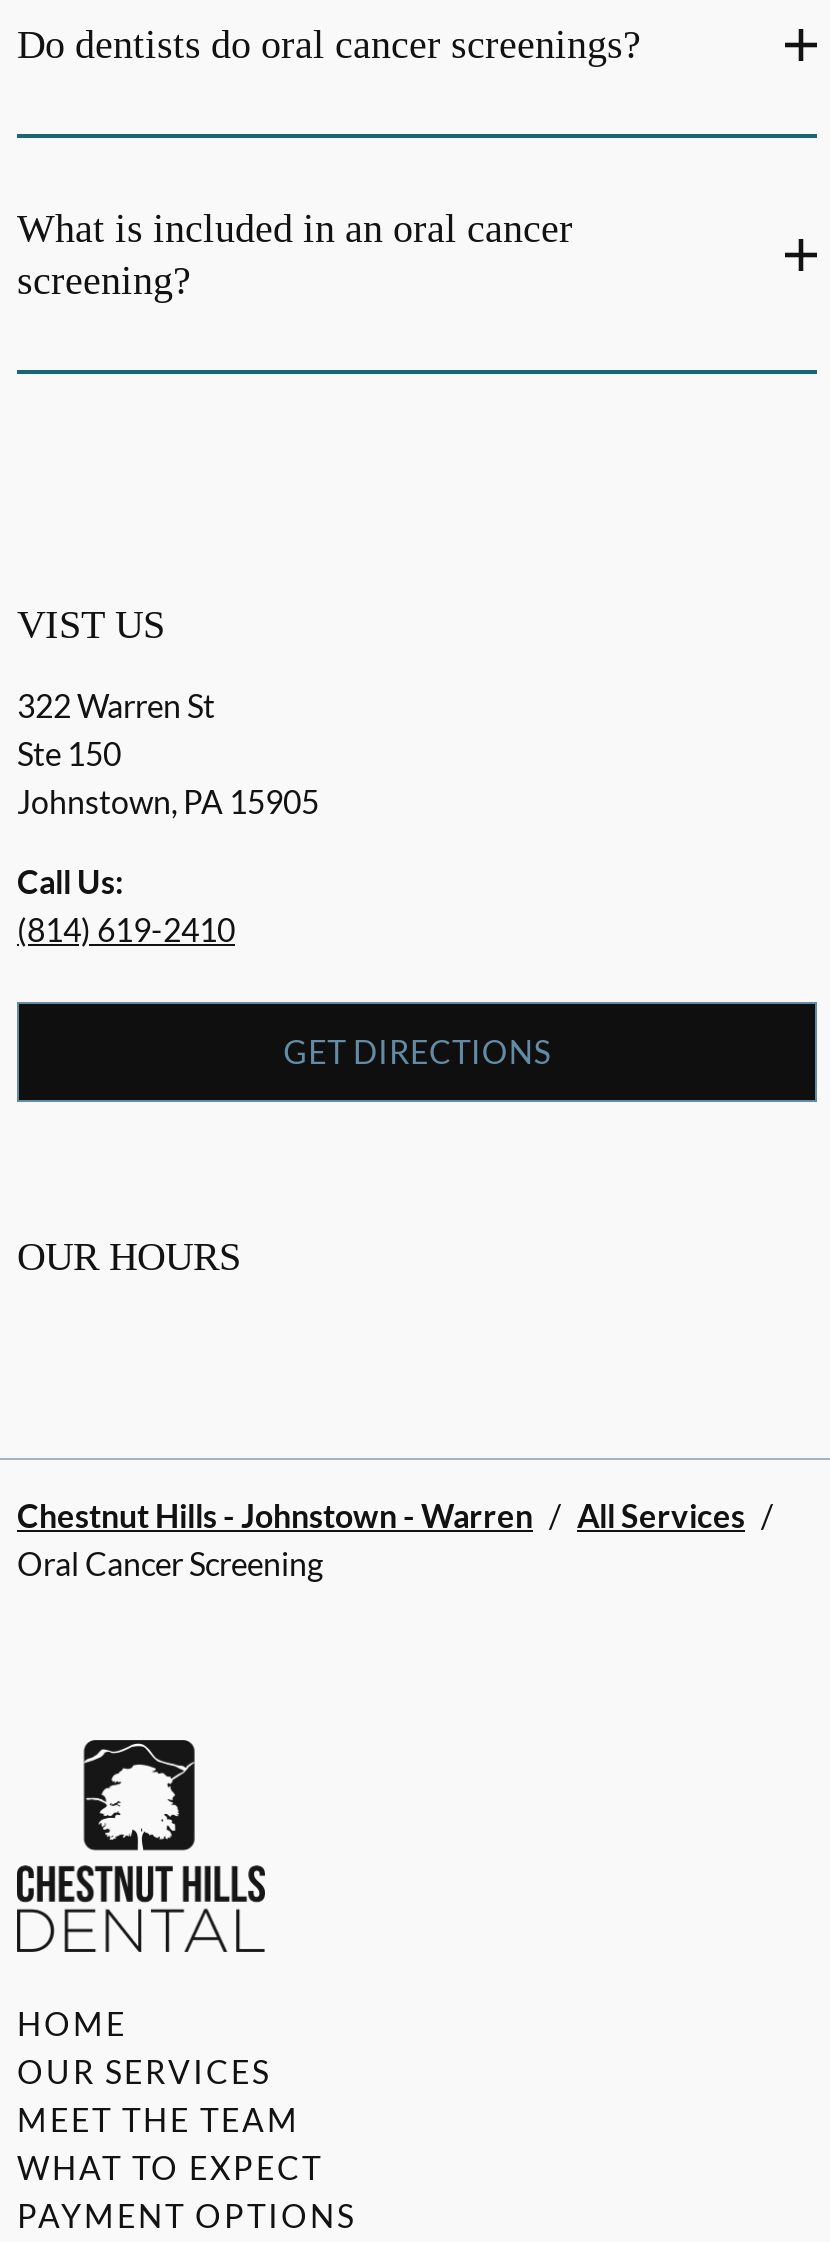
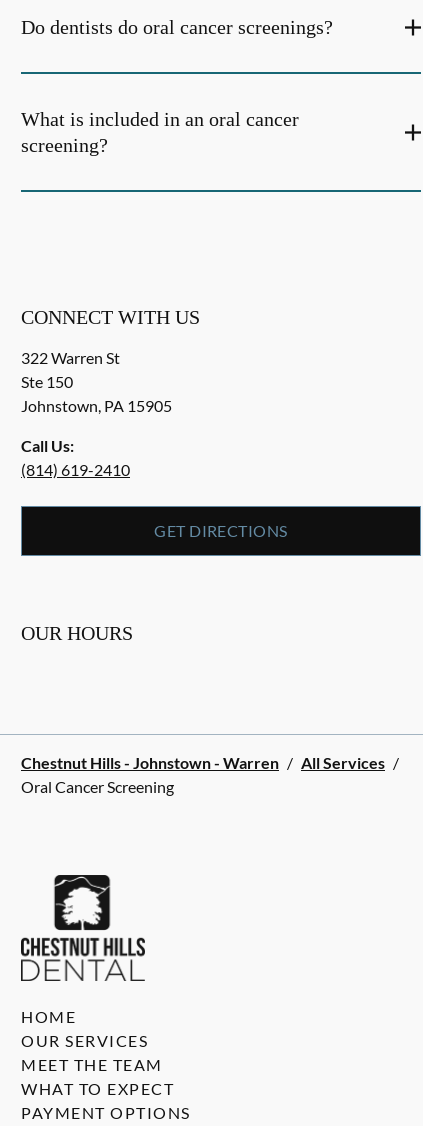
- VIST US
+ CONNECT WITH US
